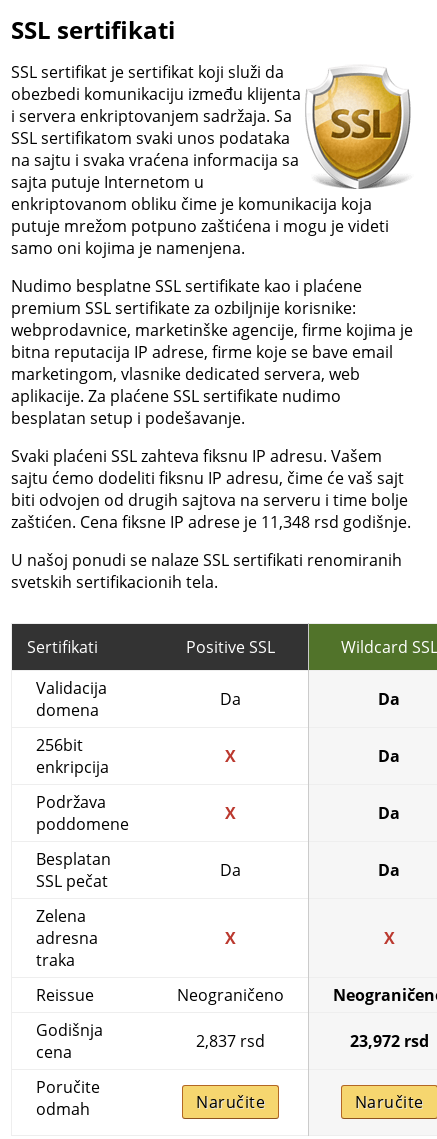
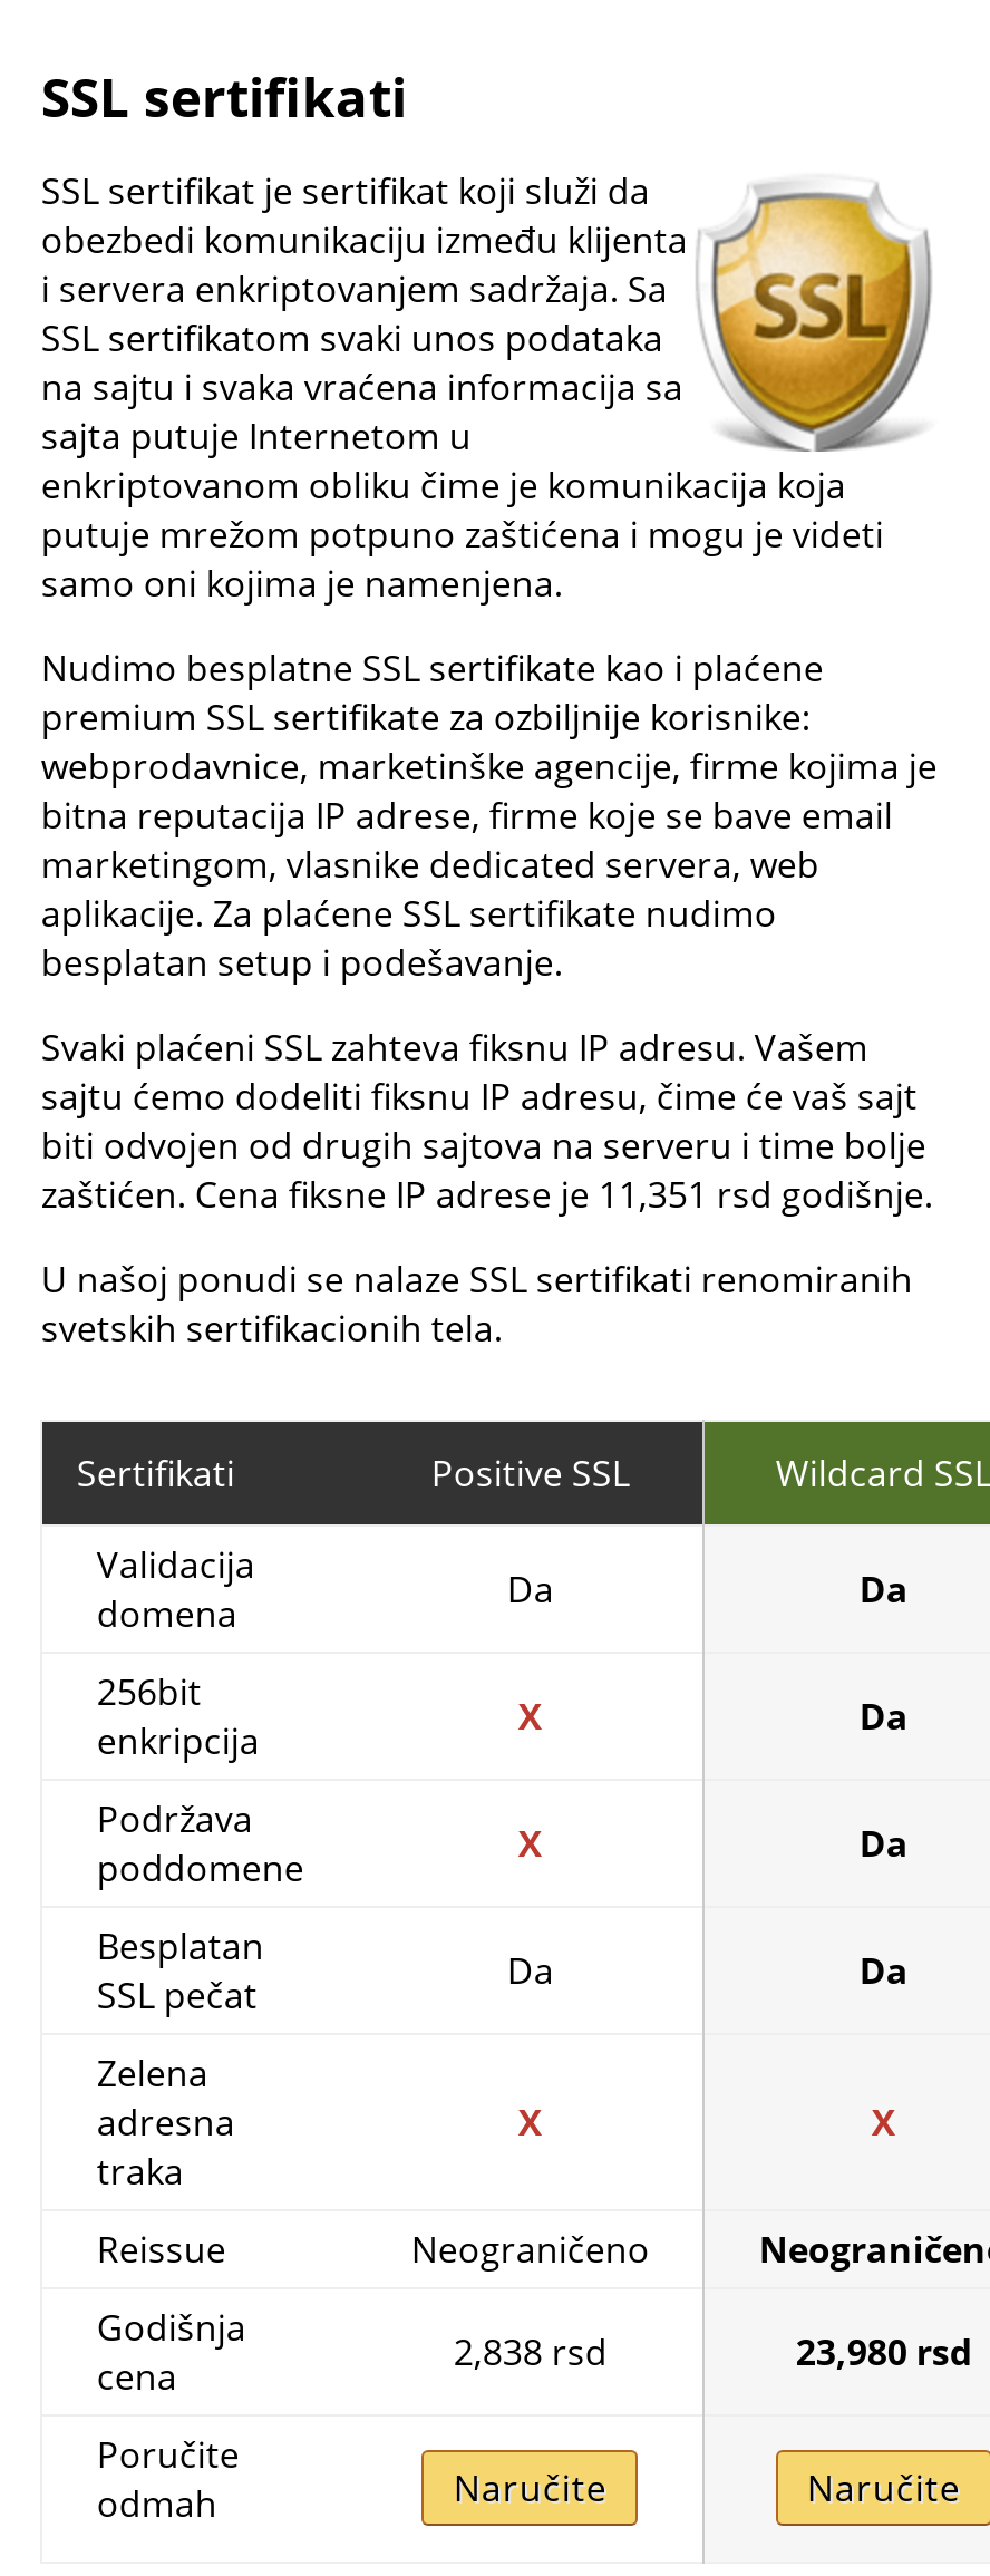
- zaštićen. Cena fiksne IP adrese je 11,348 rsd godišnje.
+ zaštićen. Cena fiksne IP adrese je 11,351 rsd godišnje.

- 2,837 rsd
+ 2,838 rsd

- 23,972 rsd
+ 23,980 rsd
